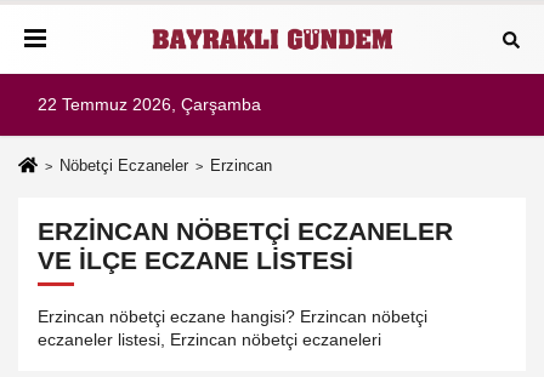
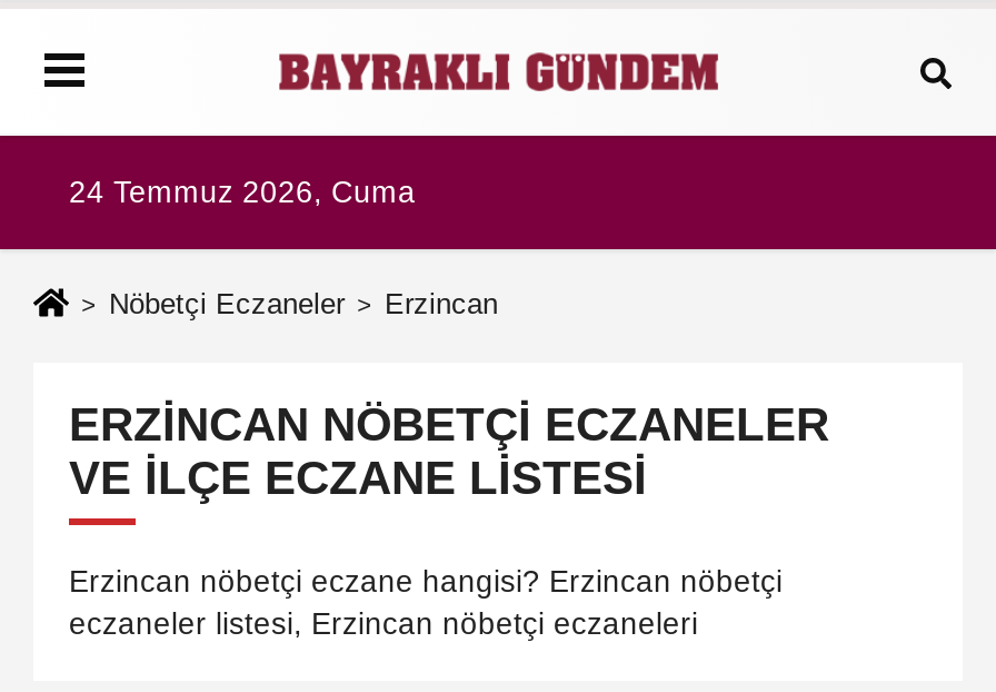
- 22 Temmuz 2026, Çarşamba
+ 24 Temmuz 2026, Cuma
